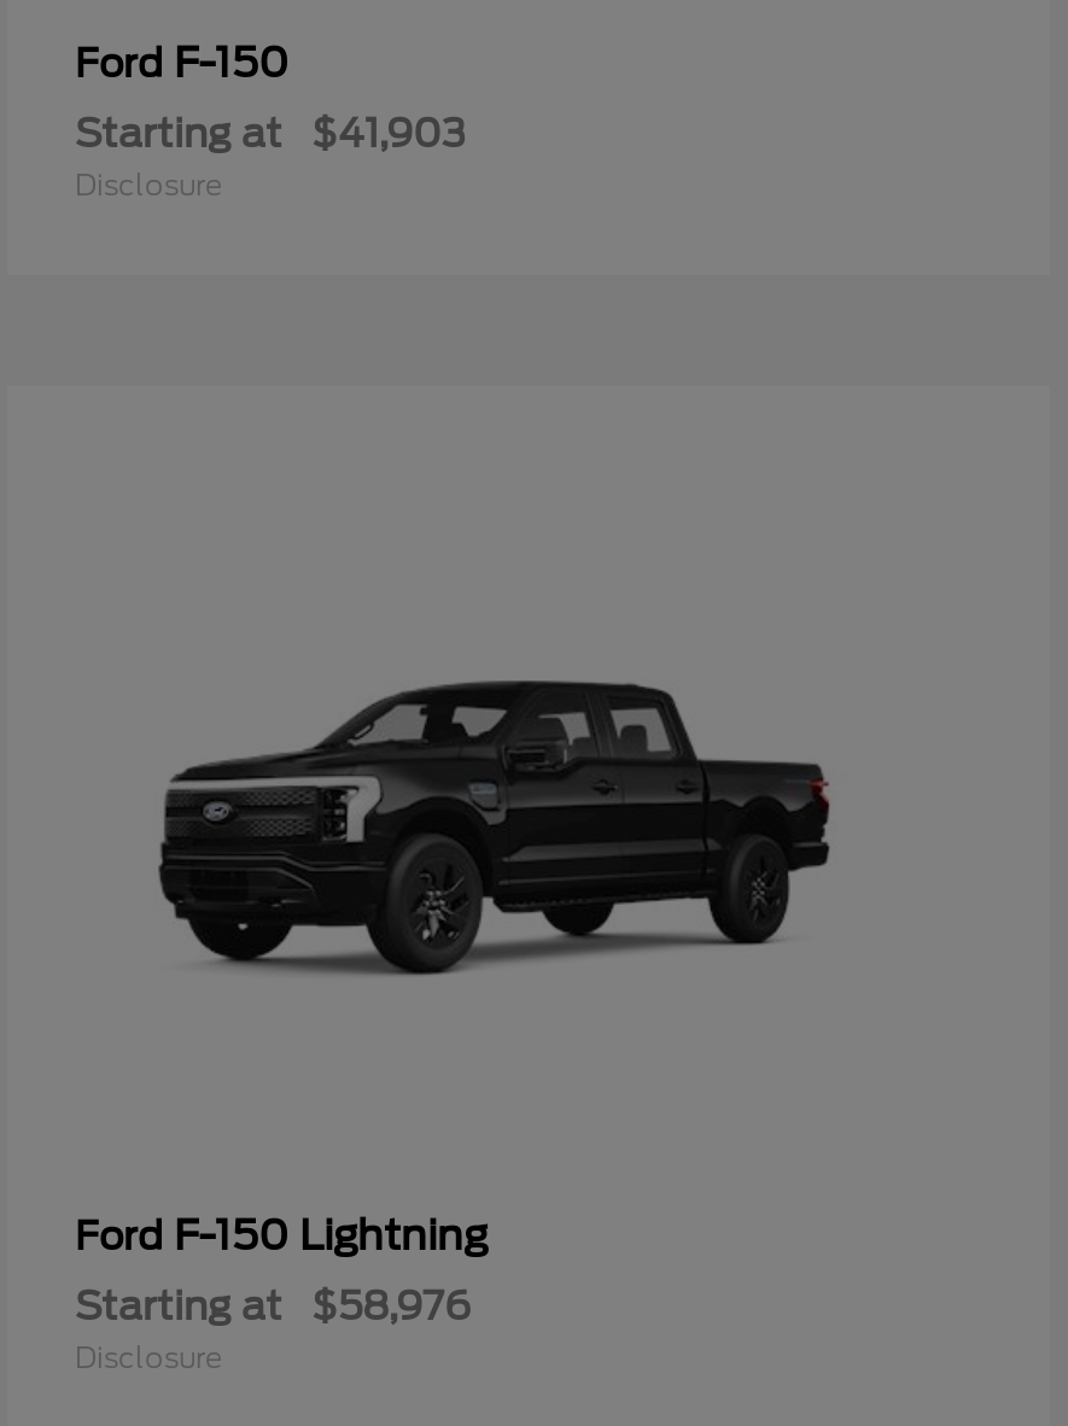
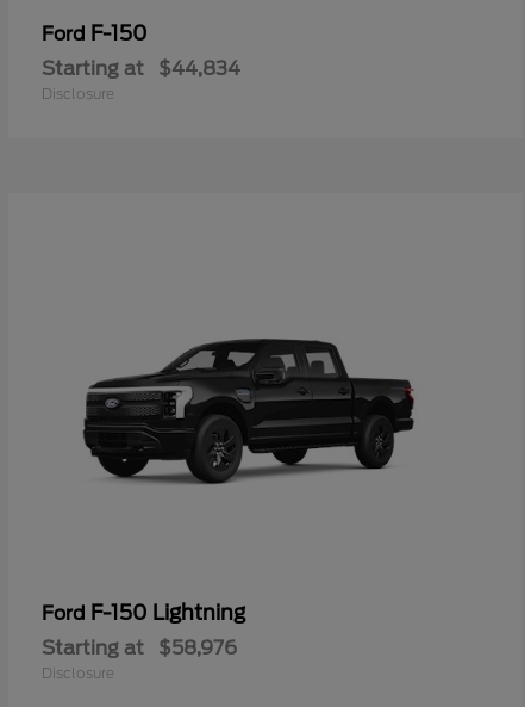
- Starting at $41,903
+ Starting at $44,834
